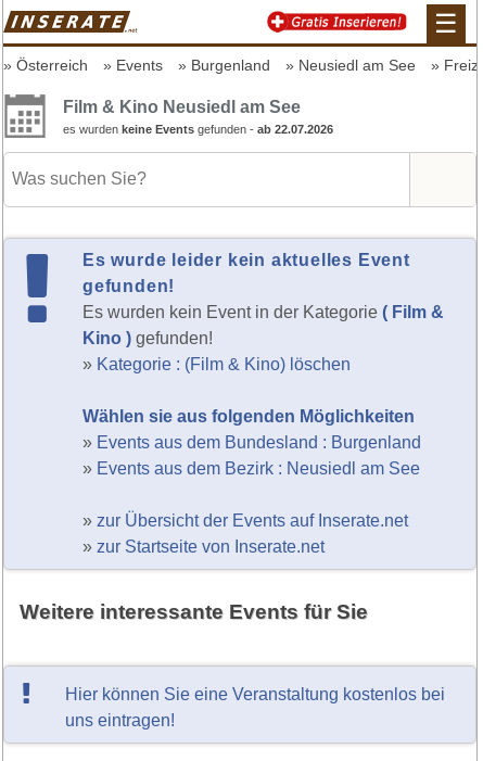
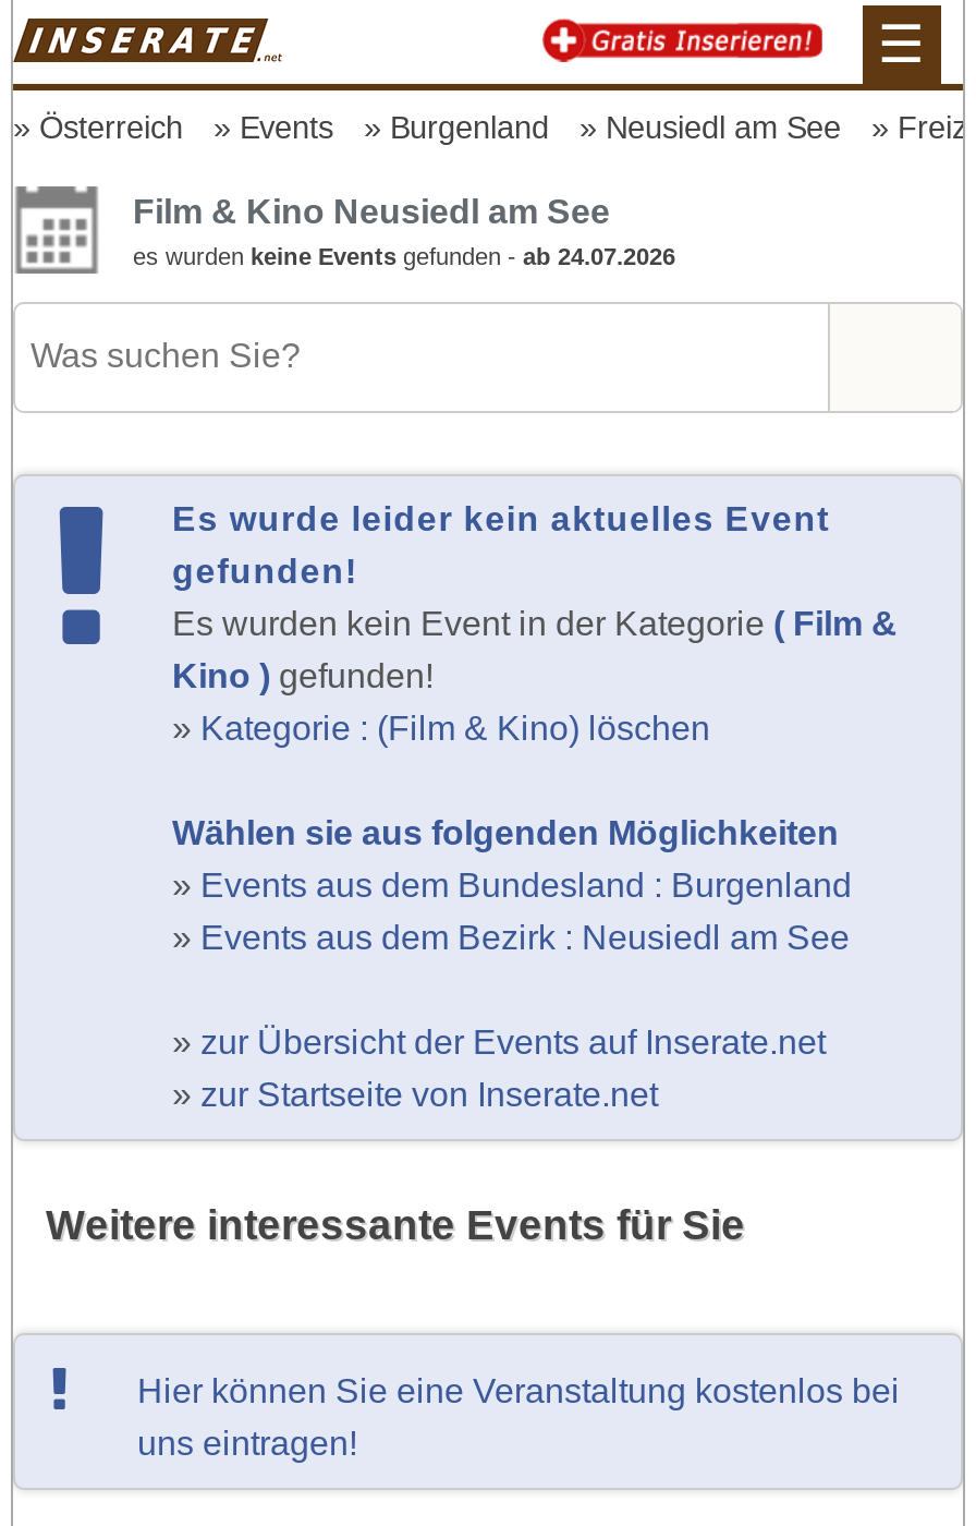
- es wurden keine Events gefunden - ab 22.07.2026
+ es wurden keine Events gefunden - ab 24.07.2026
